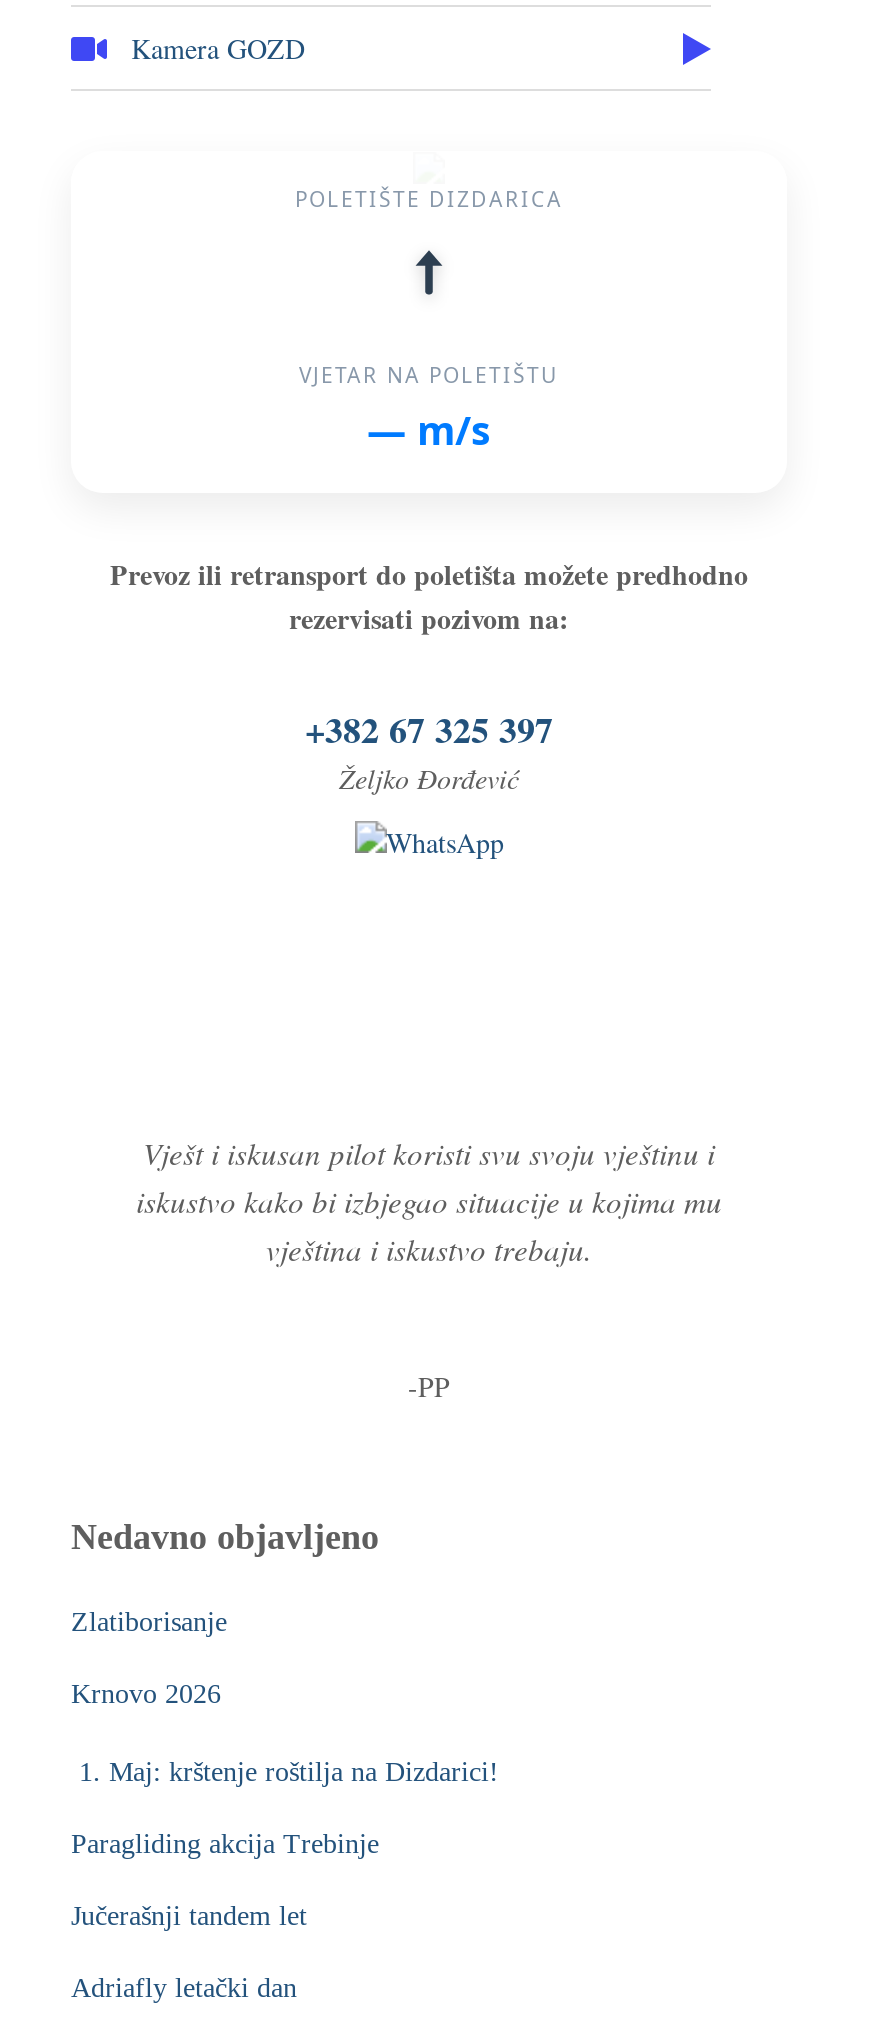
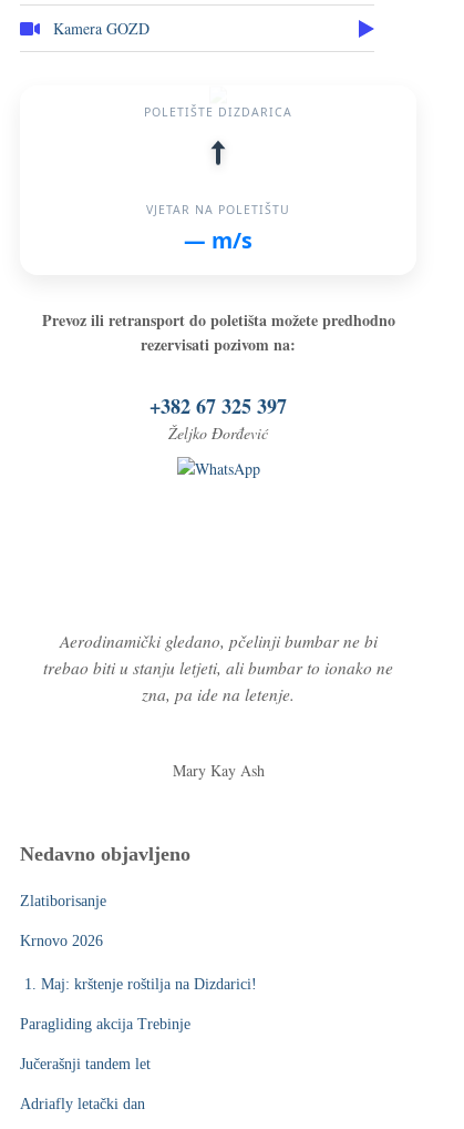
- Vješt i iskusan pilot koristi svu svoju vještinu i
- iskustvo kako bi izbjegao situacije u kojima mu
- vještina i iskustvo trebaju.
+ Aerodinamički gledano, pčelinji bumbar ne bi
+ trebao biti u stanju letjeti, ali bumbar to ionako ne
+ zna, pa ide na letenje.

- -PP
+ Mary Kay Ash
